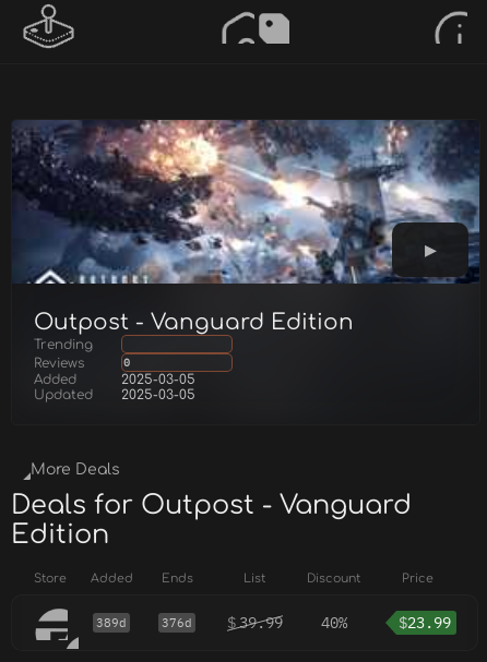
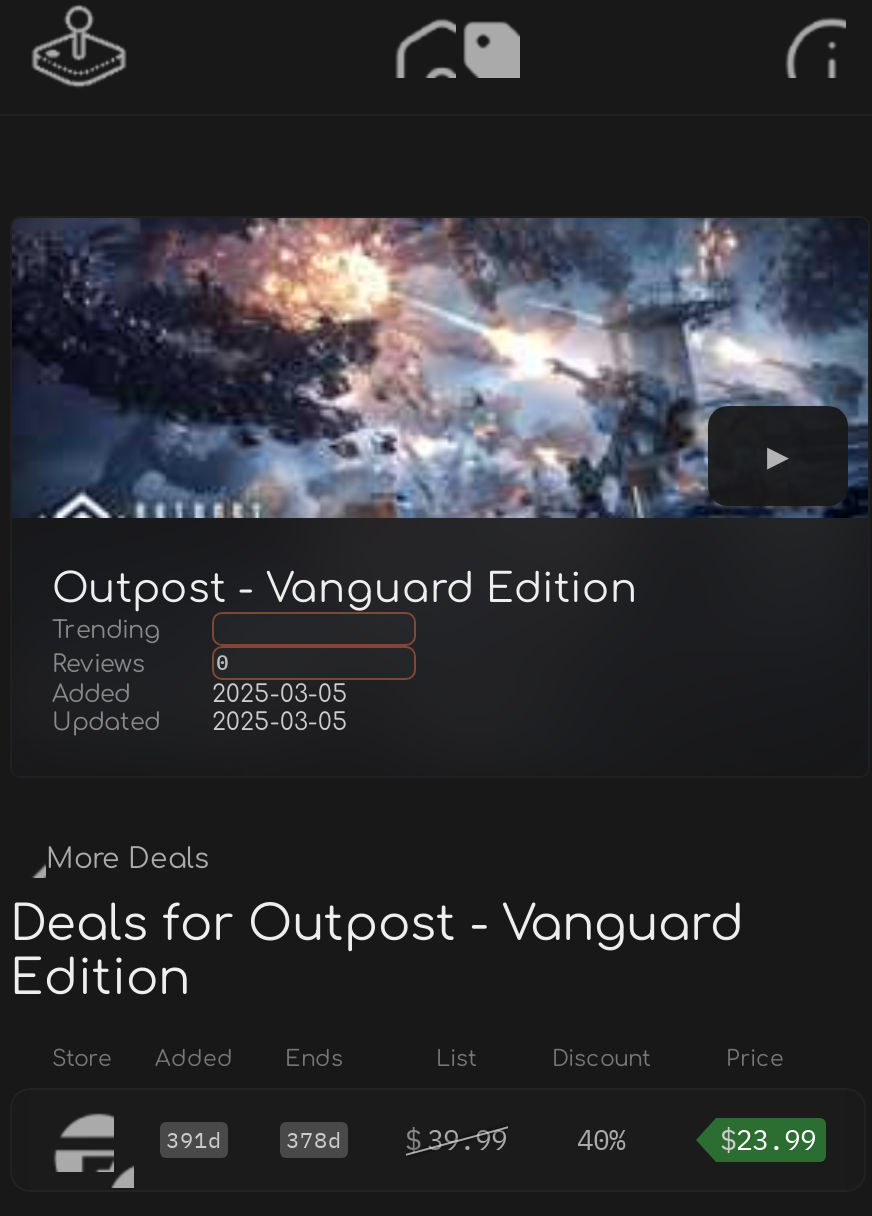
- 389d
- 376d
+ 391d
+ 378d
